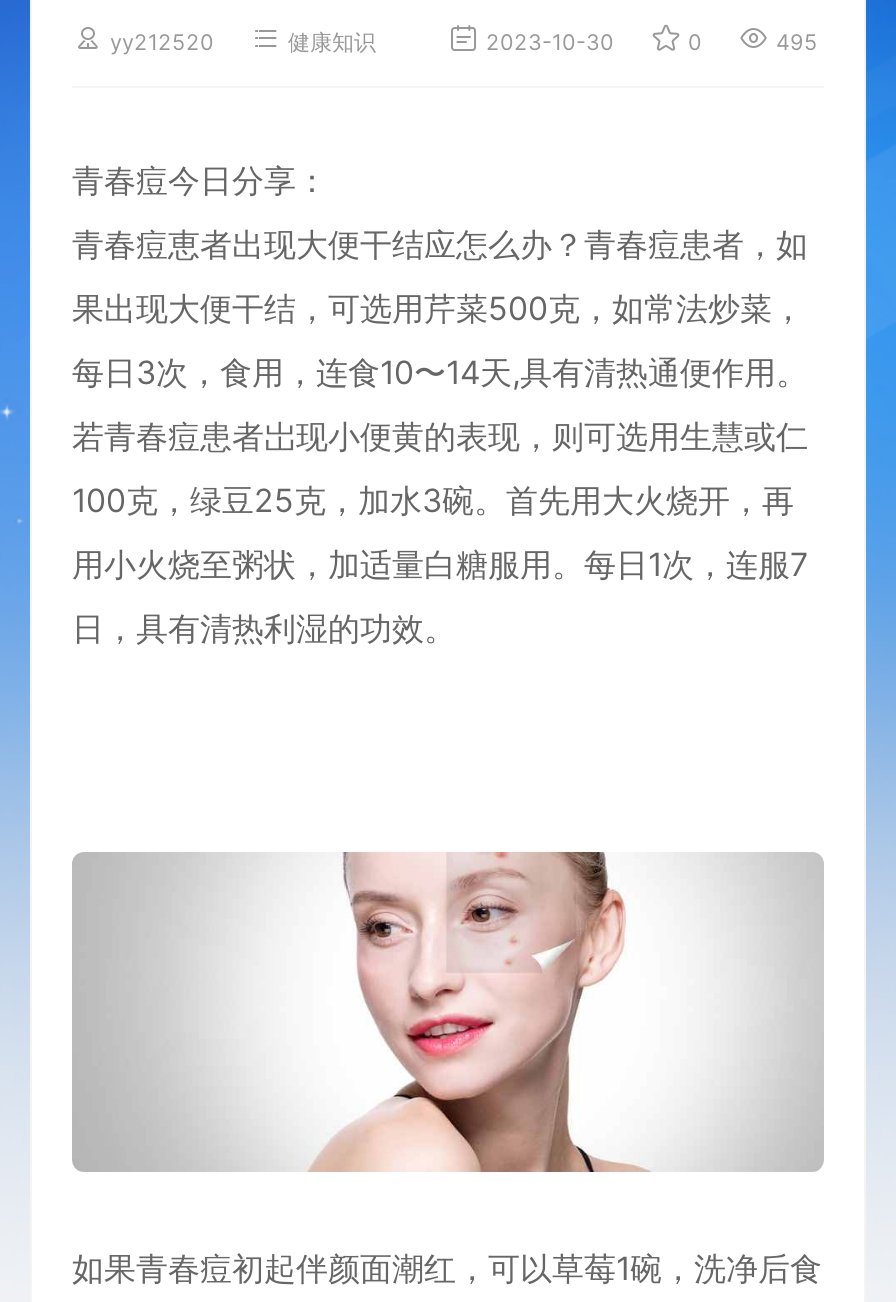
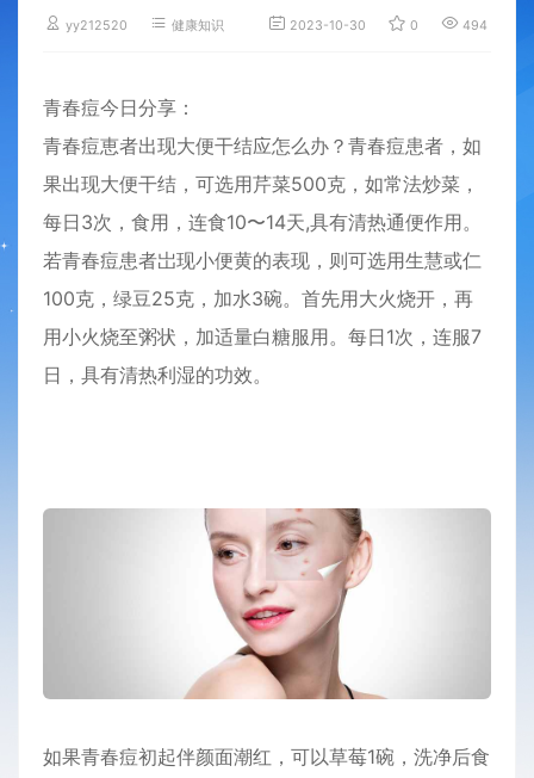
- 495
+ 494
